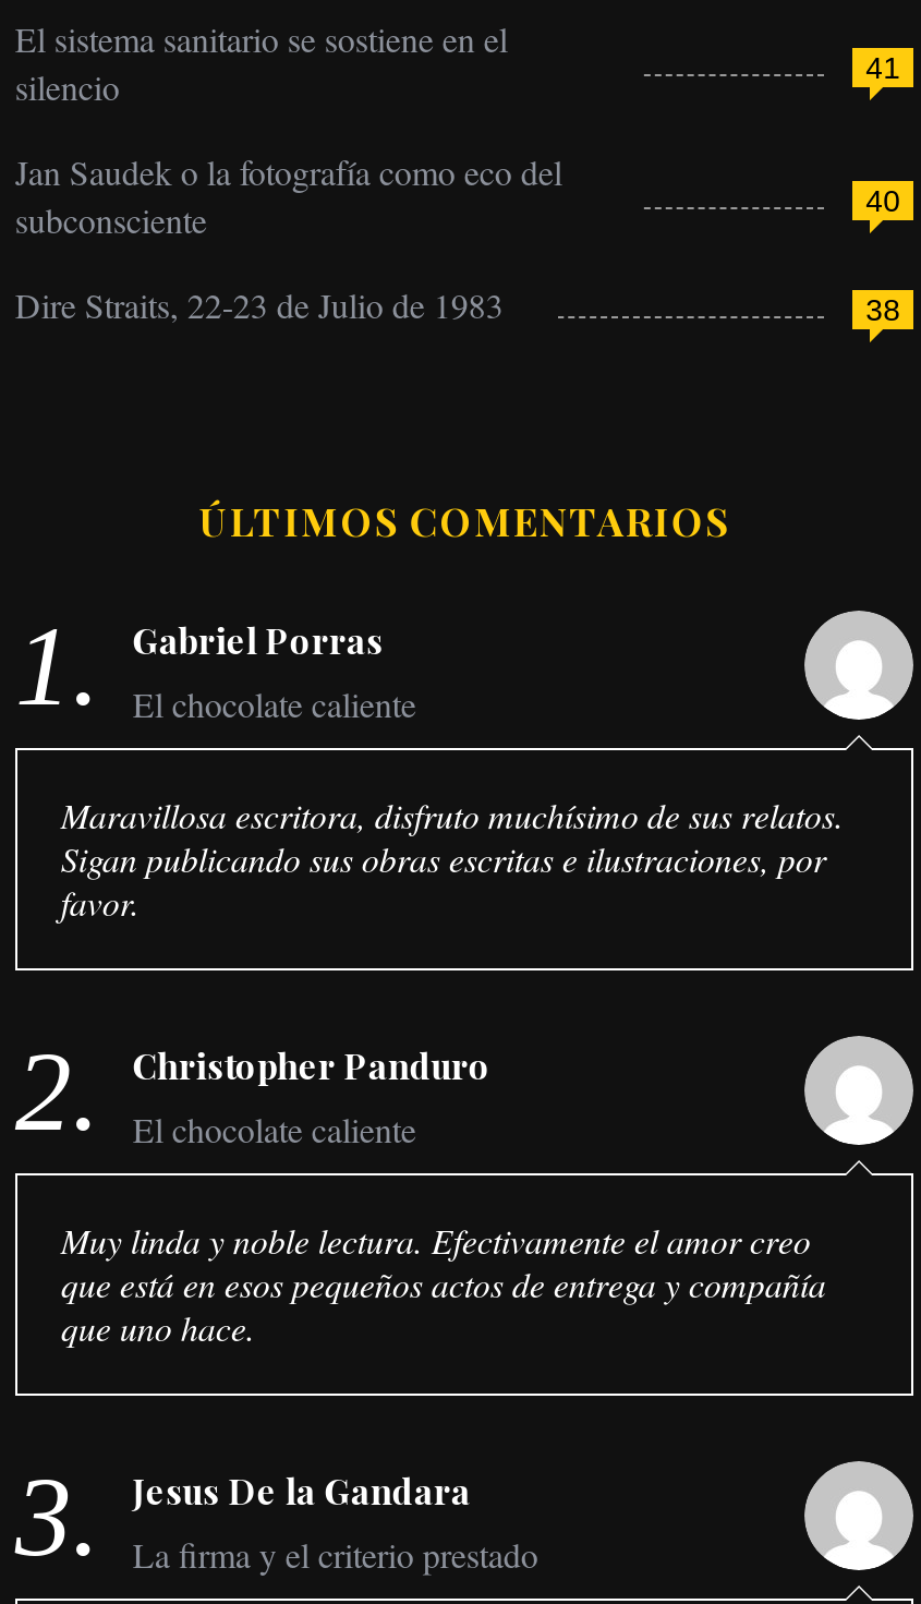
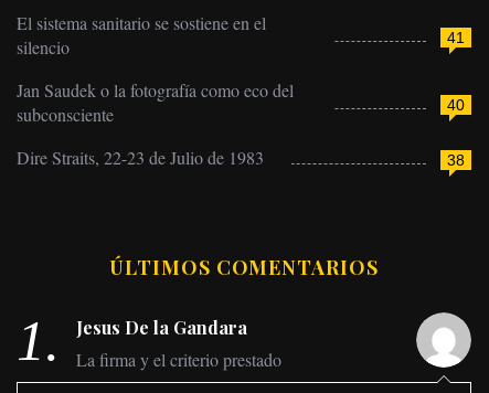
- Gabriel Porras
- El chocolate caliente
- Maravillosa escritora, disfruto muchísimo de sus relatos.
- Sigan publicando sus obras escritas e ilustraciones, por
- favor.
- 2.
- Christopher Panduro
- El chocolate caliente
- Muy linda y noble lectura. Efectivamente el amor creo
- que está en esos pequeños actos de entrega y compañía
- que uno hace.
- 3.
